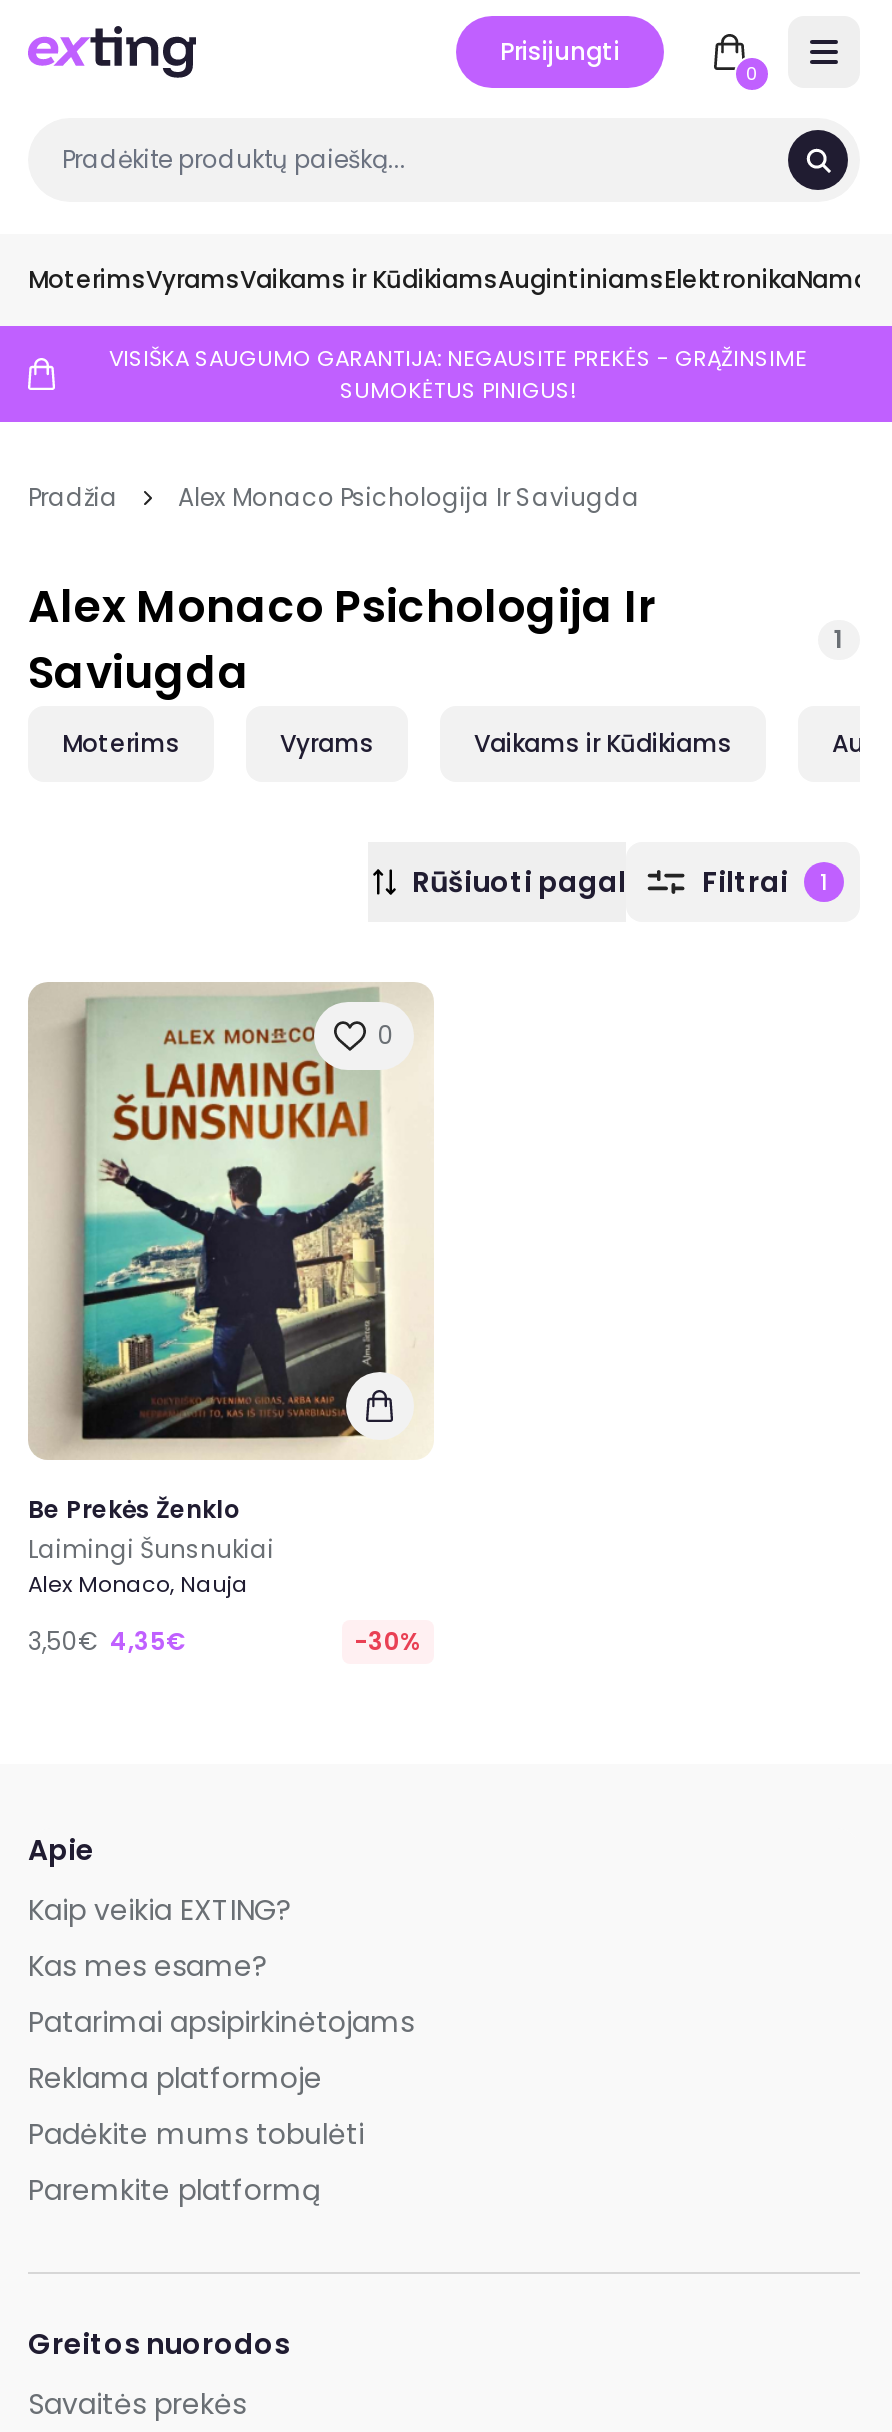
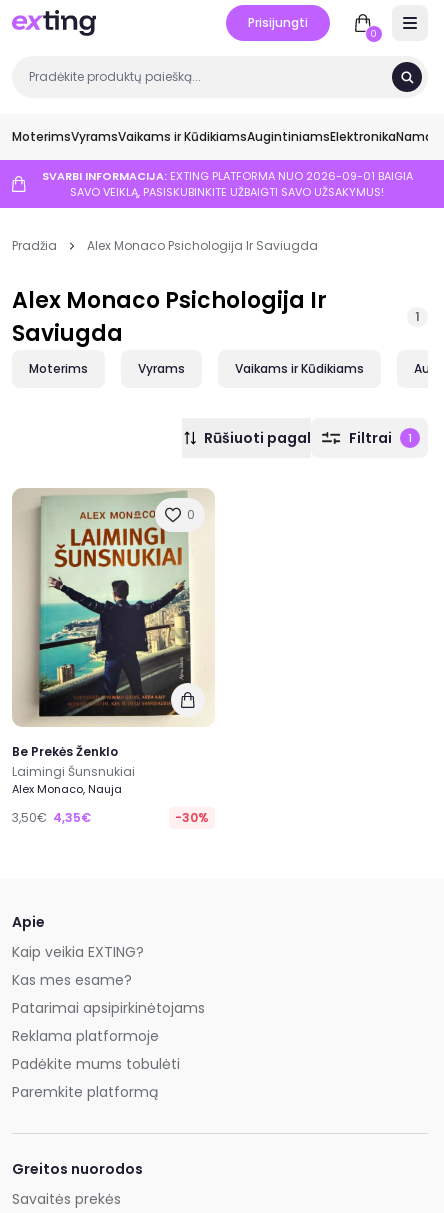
- VISIŠKA SAUGUMO GARANTIJA: NEGAUSITE PREKĖS - GRĄŽINSIME
- SUMOKĖTUS PINIGUS!
+ SVARBI INFORMACIJA: EXTING PLATFORMA NUO 2026-09-01 BAIGIA
+ SAVO VEIKLĄ, PASISKUBINKITE UŽBAIGTI SAVO UŽSAKYMUS!
